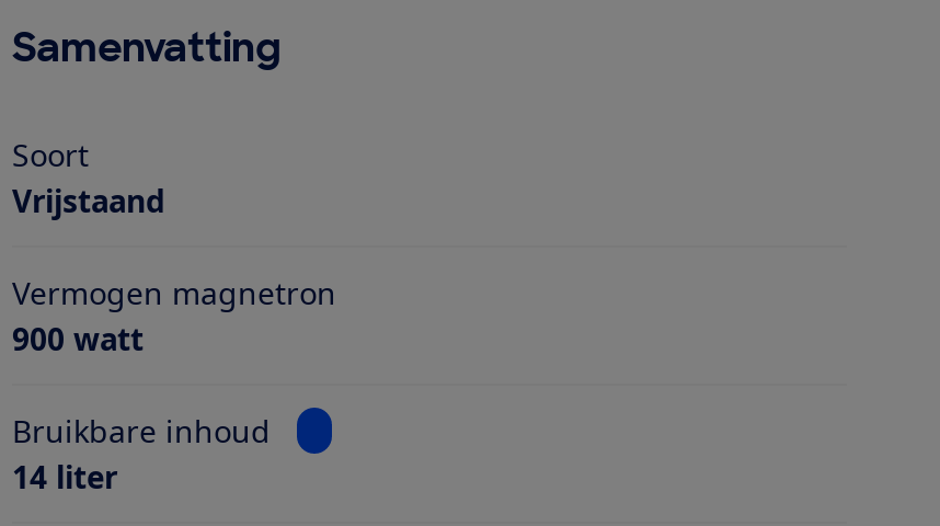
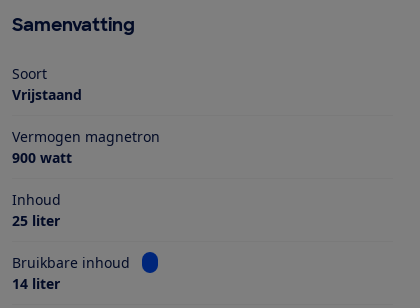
+ Inhoud
+ 25 liter
